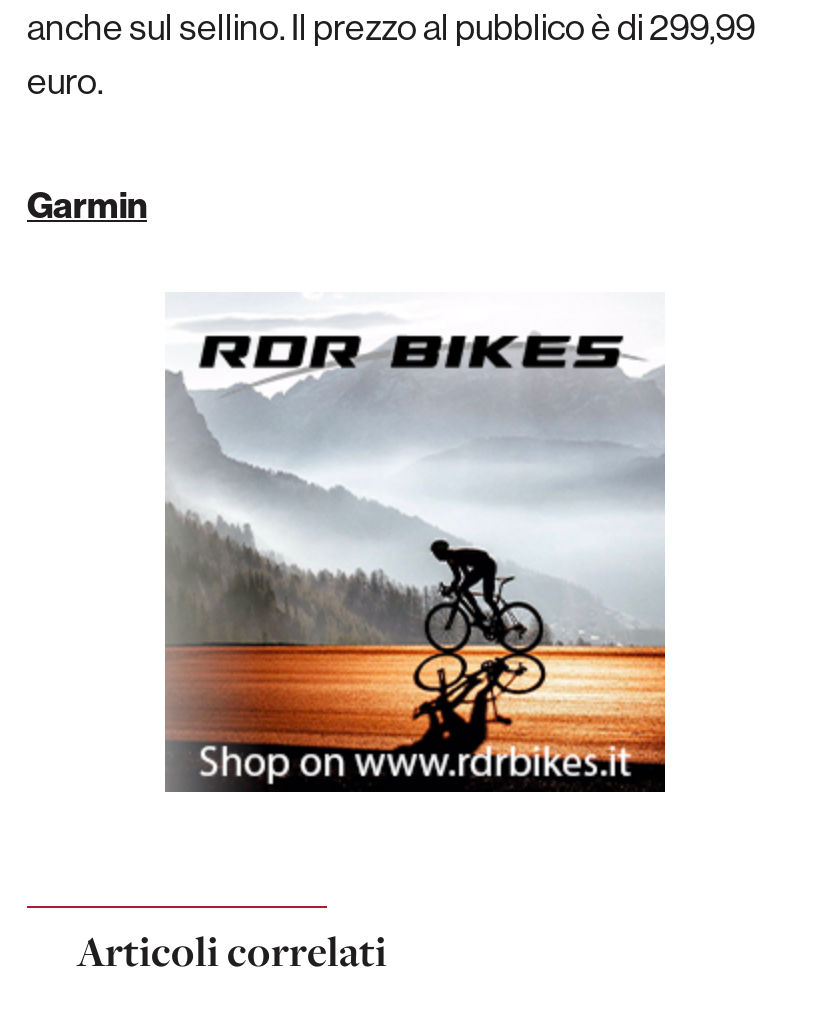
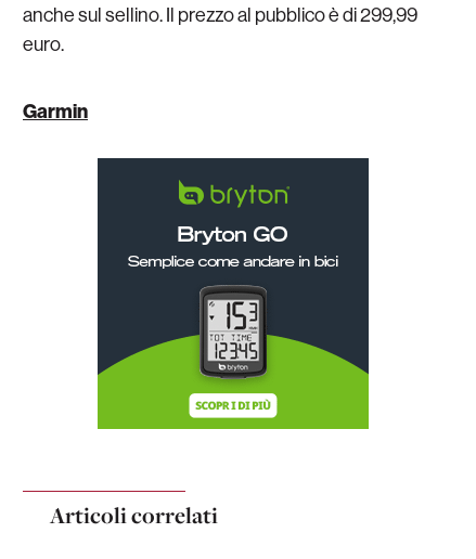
- [image]
+ [image]
